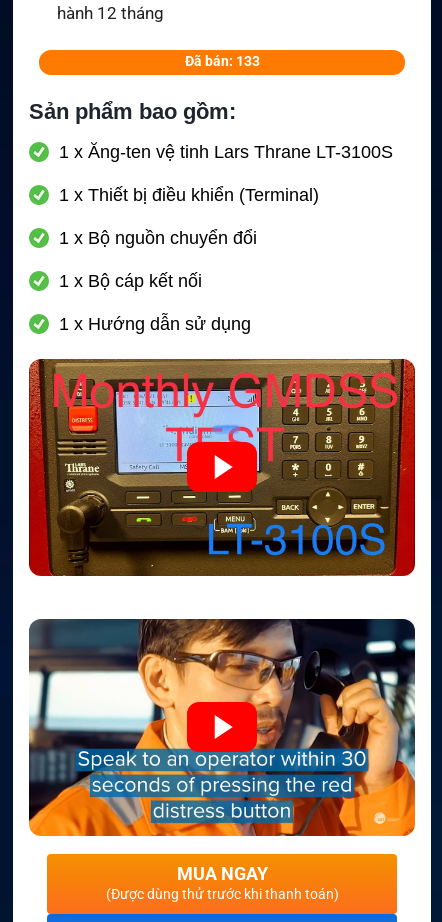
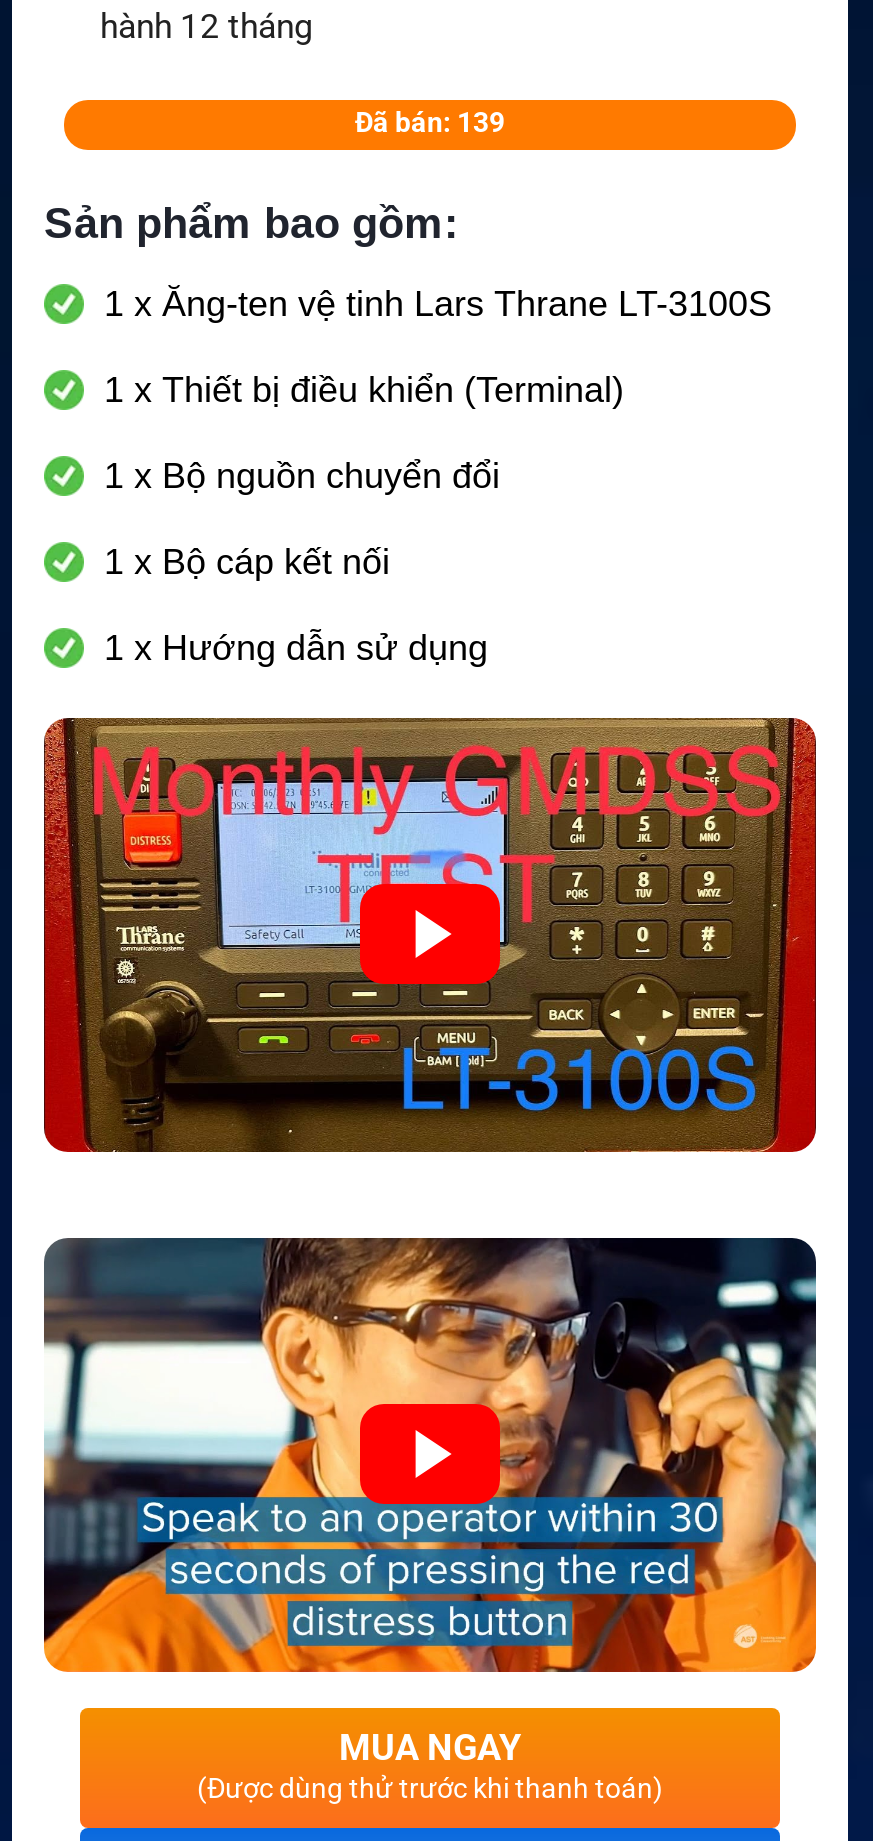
- Đã bán: 133
+ Đã bán: 139
